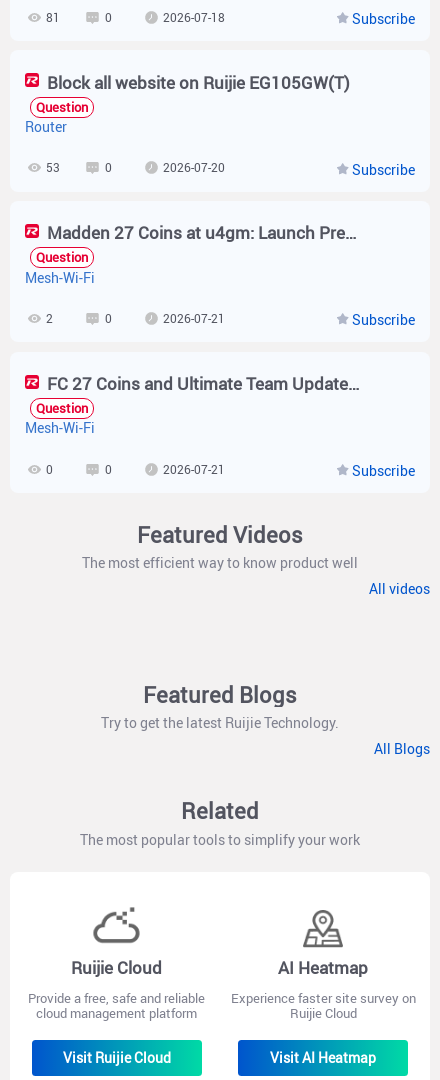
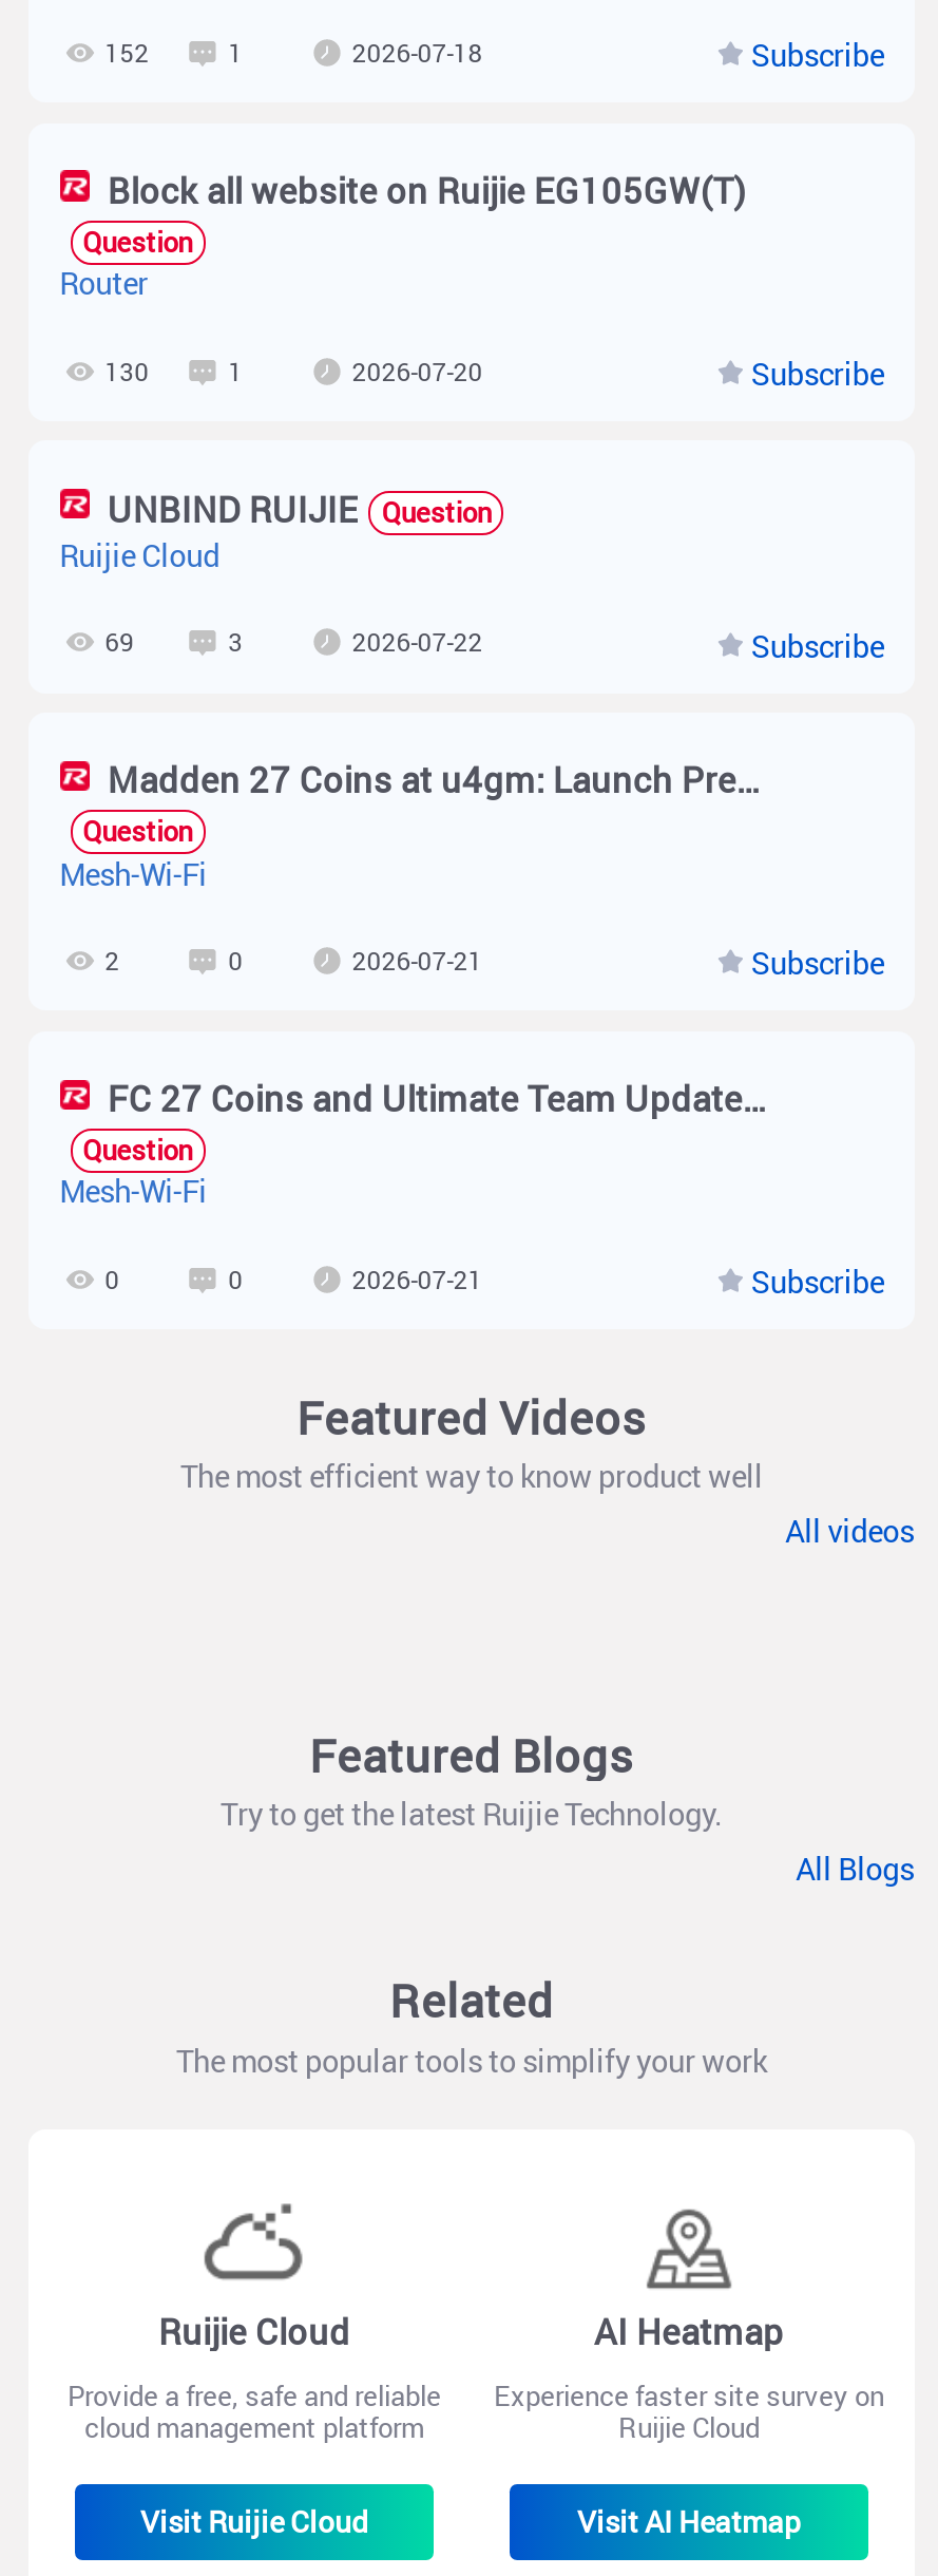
- 81
+ 152

- 0
+ 1

- 53
+ 130

- 0
+ 1

+ UNBIND RUIJIE
+ Question
+ Ruijie Cloud
+ Subscribe
+ 69
+ 3
+ 2026-07-22
